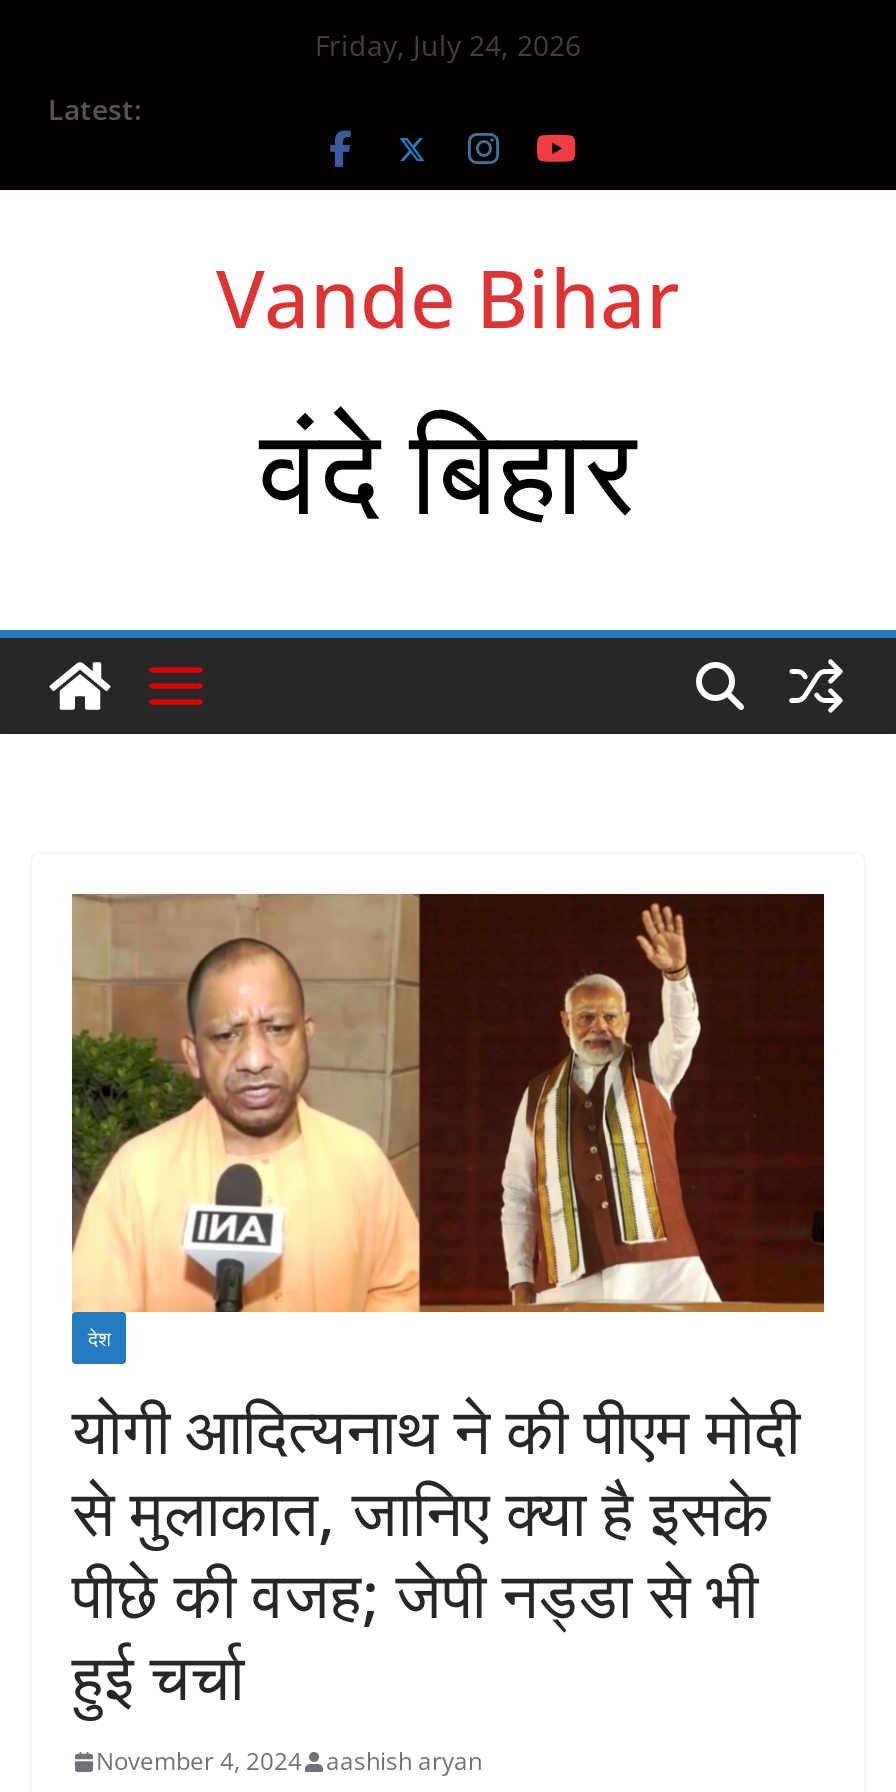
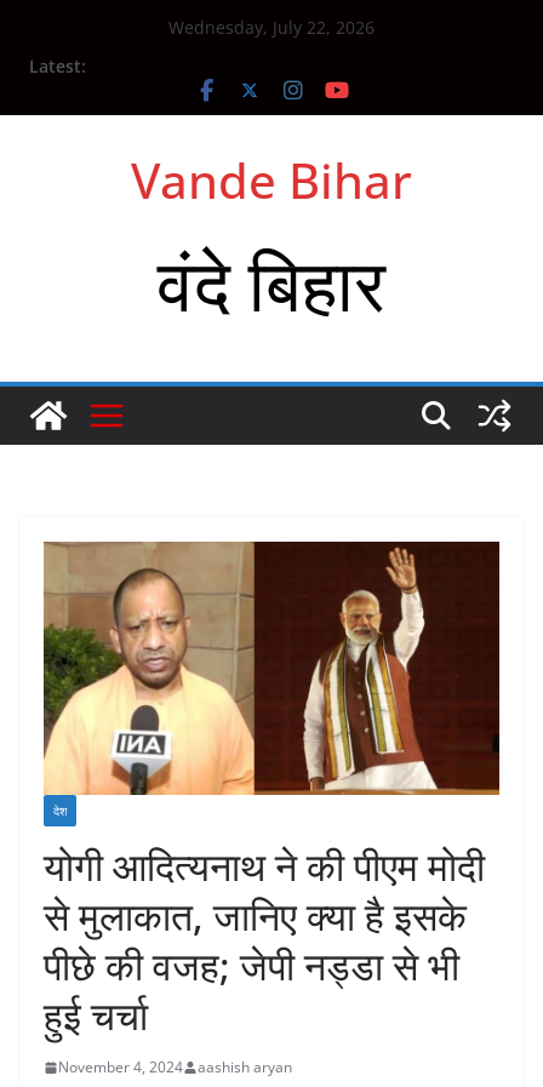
- Friday, July 24, 2026
+ Wednesday, July 22, 2026
